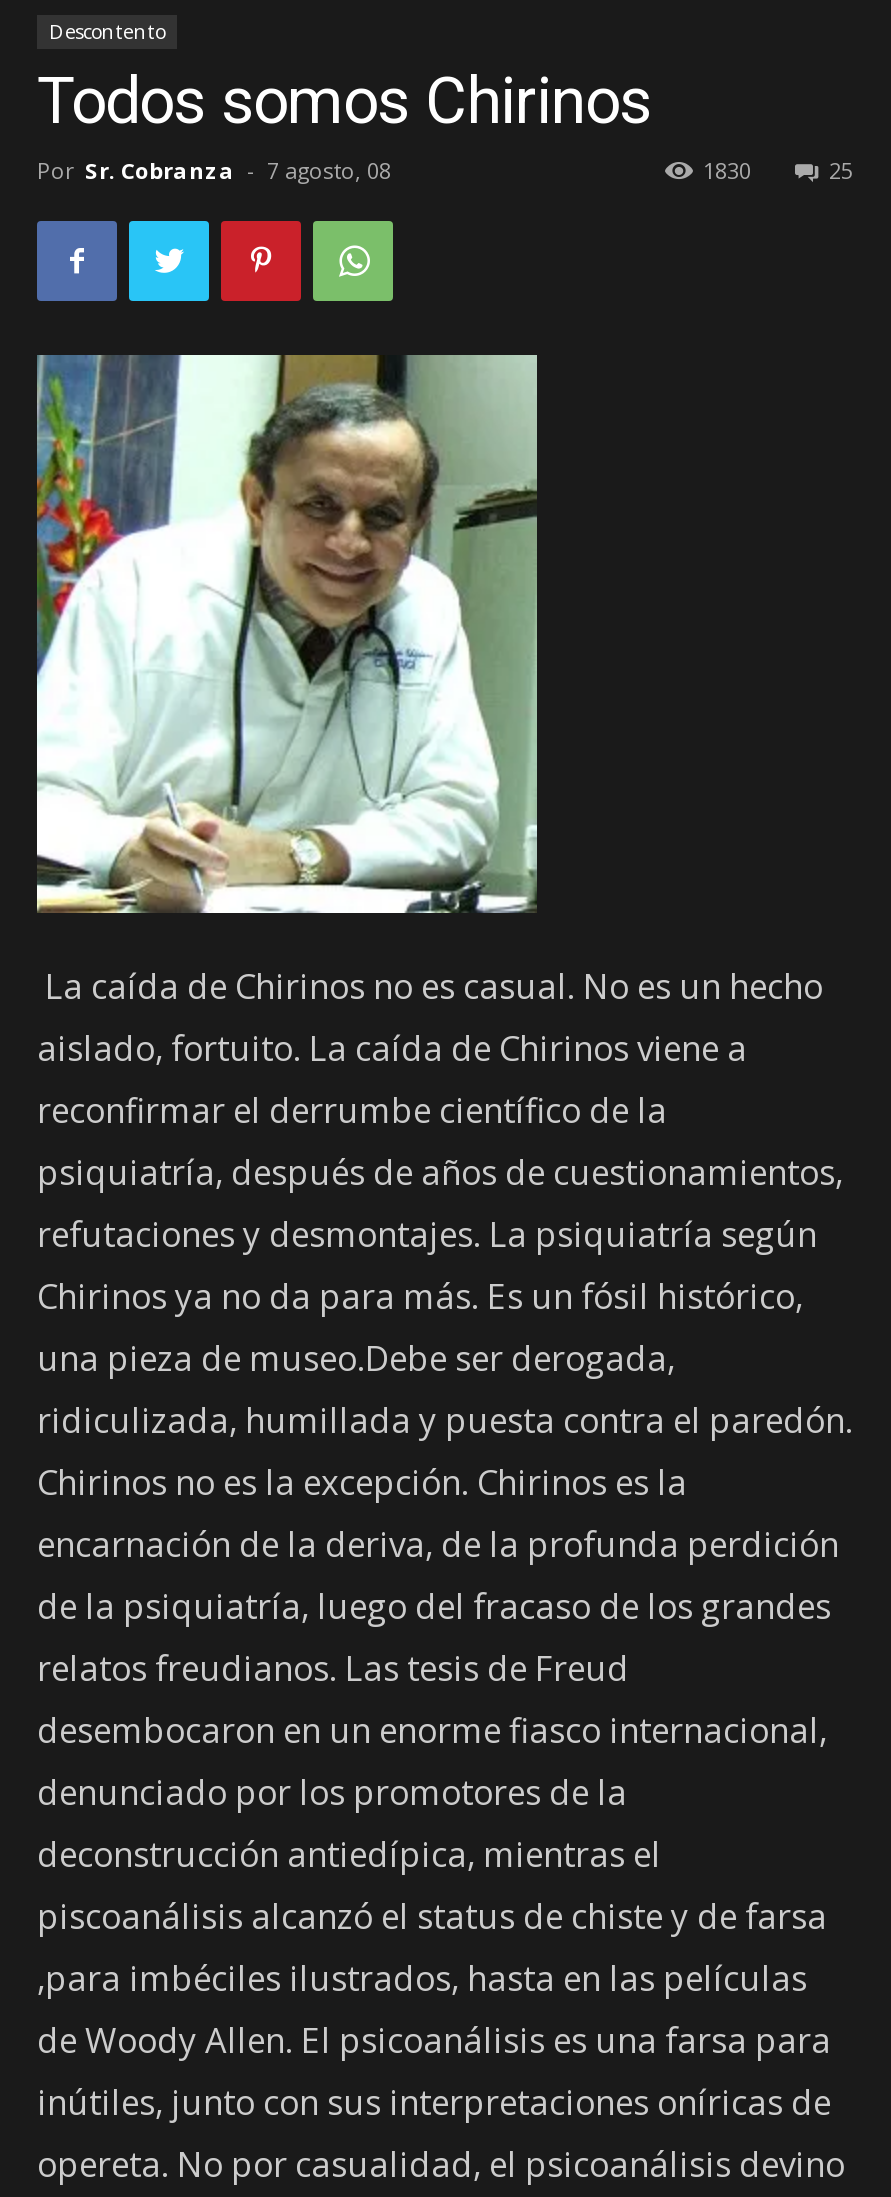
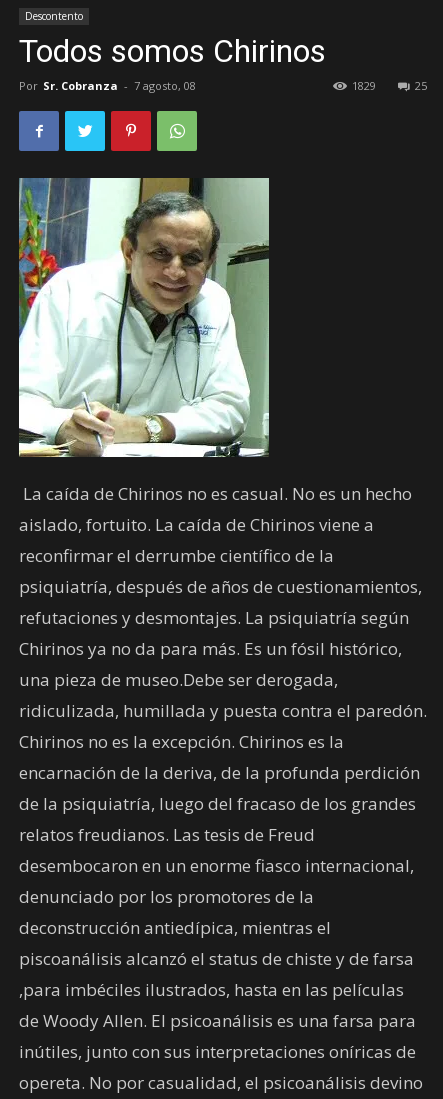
- 1830
+ 1829
